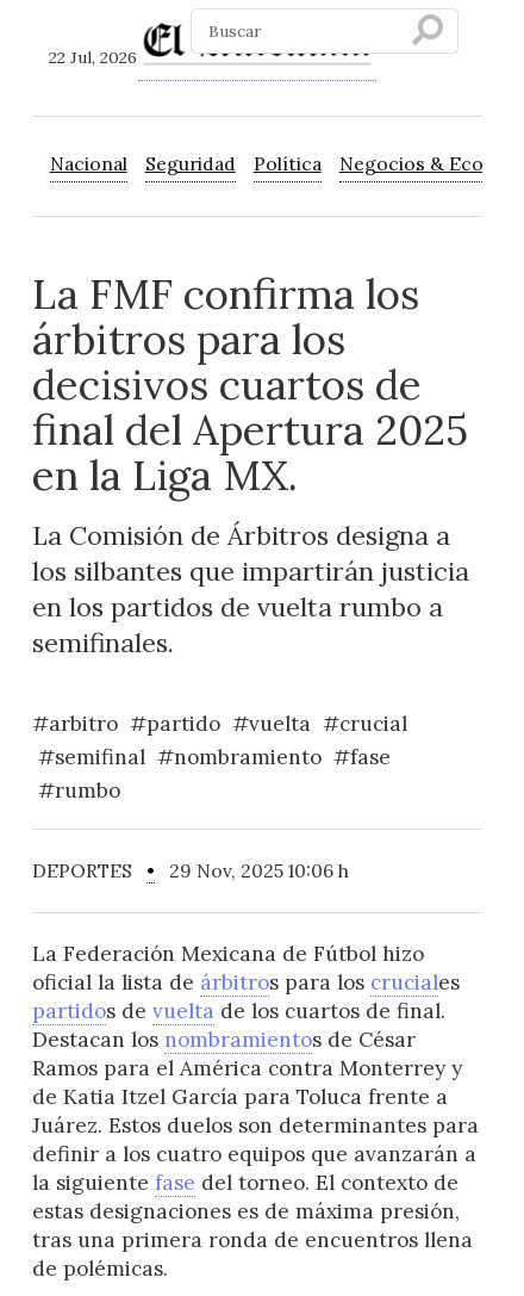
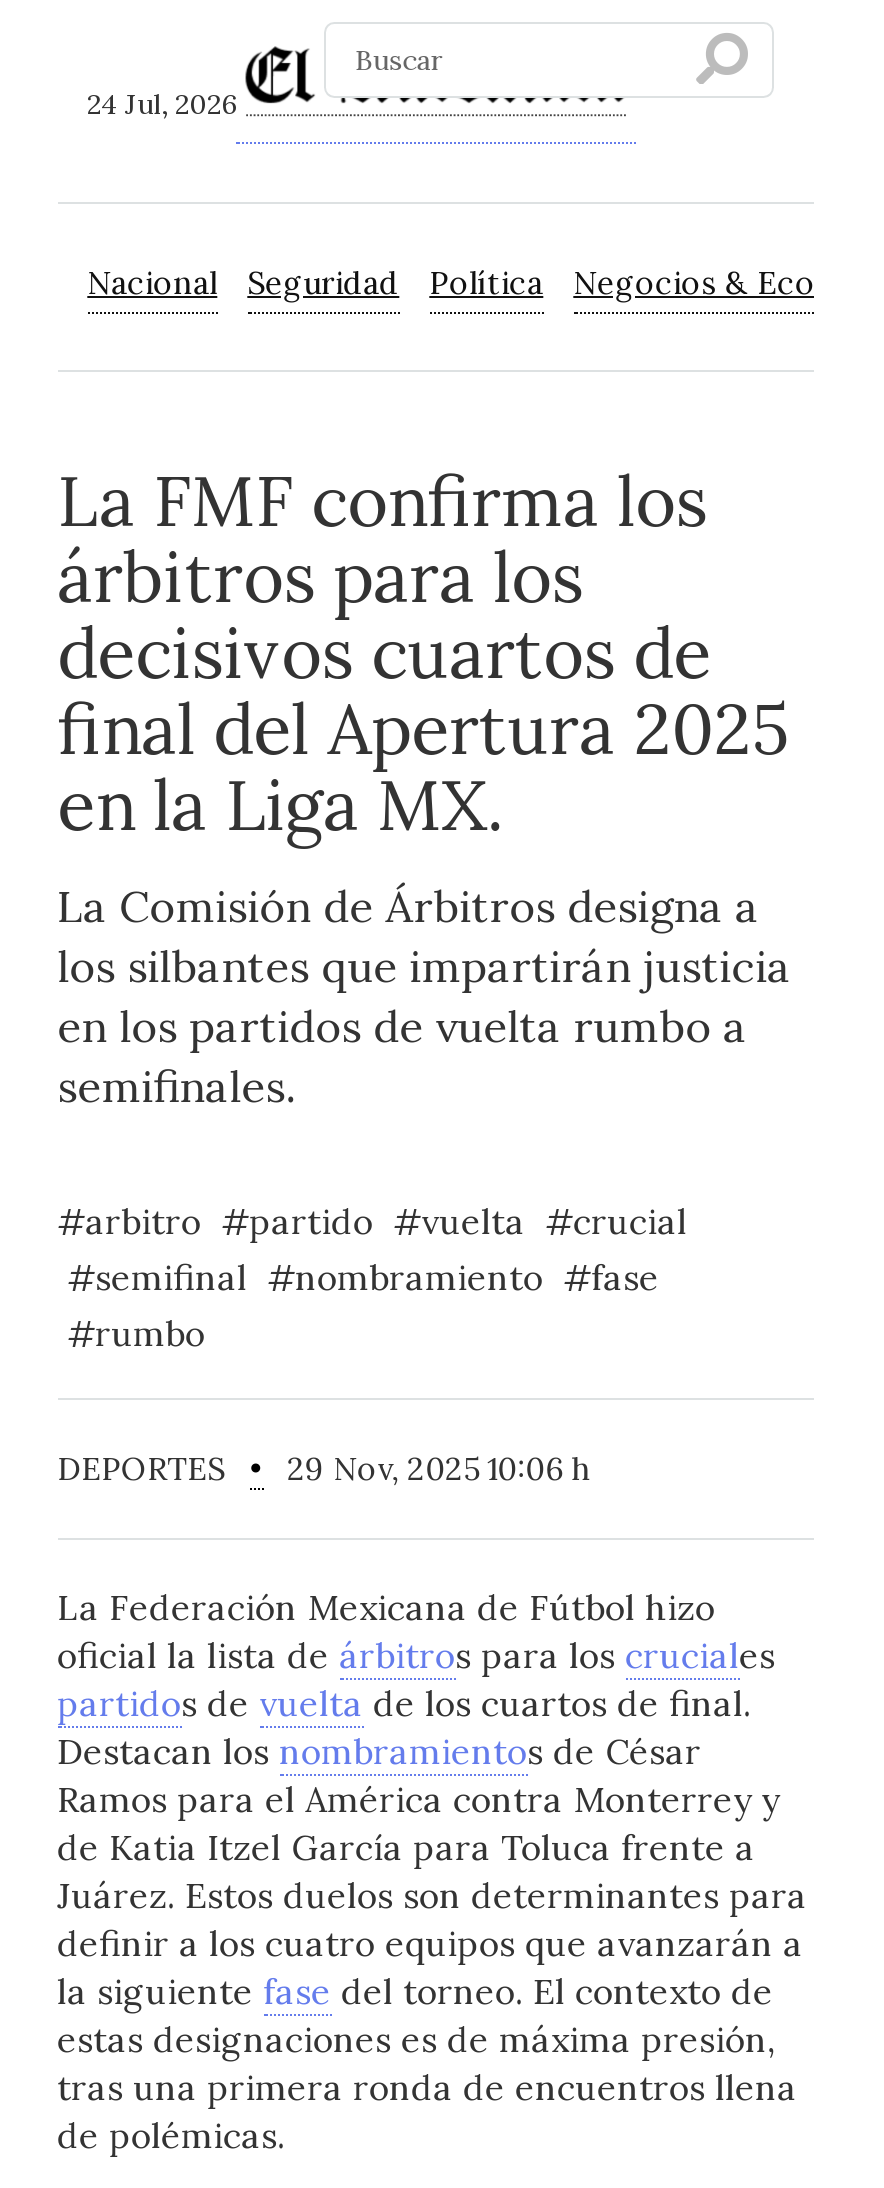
- 22 Jul, 2026
+ 24 Jul, 2026
